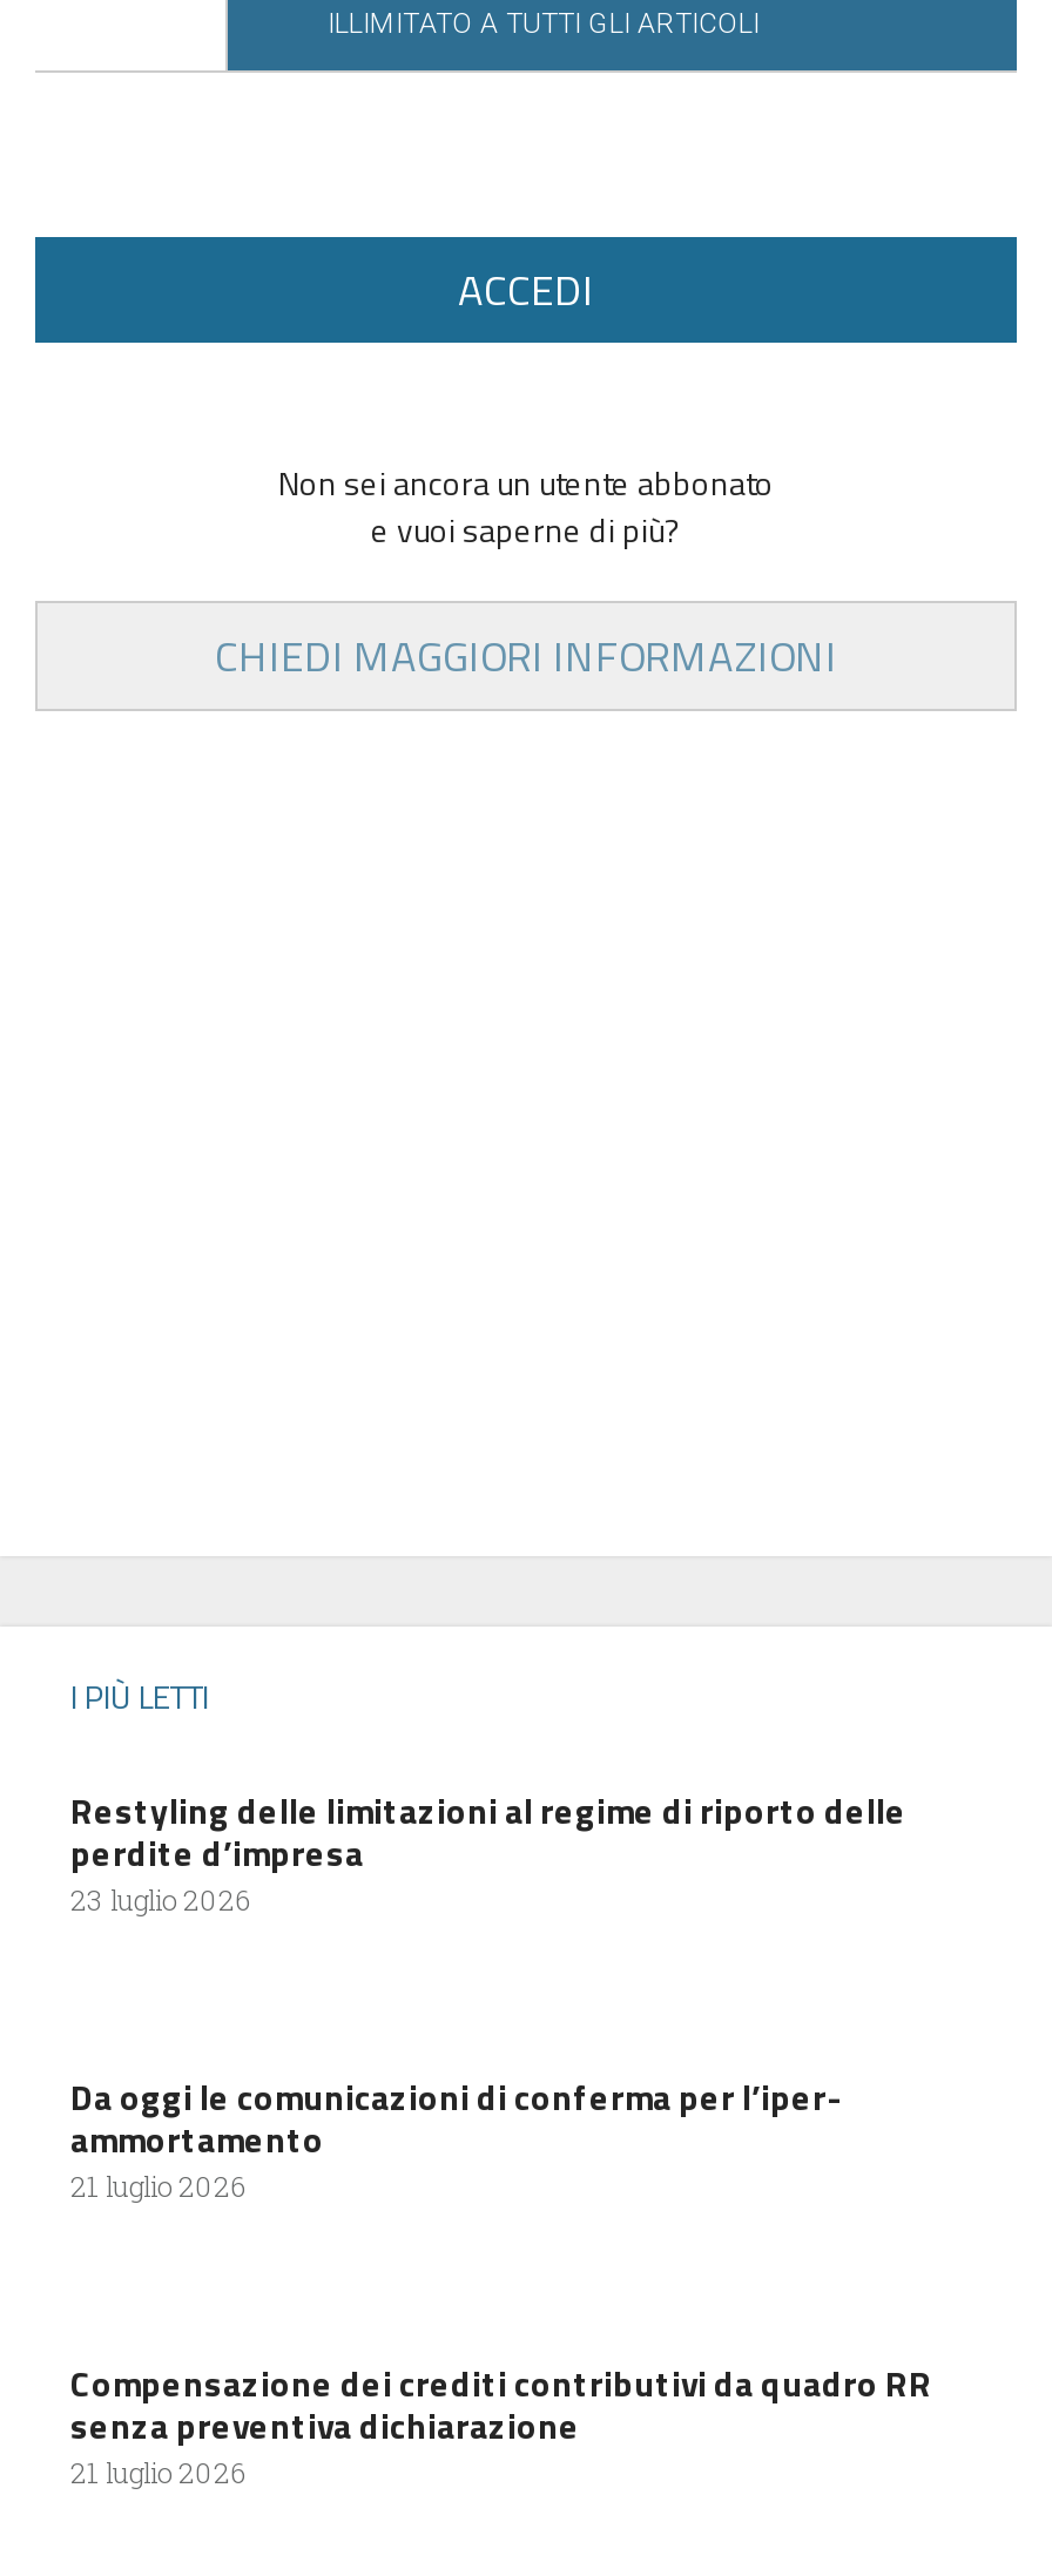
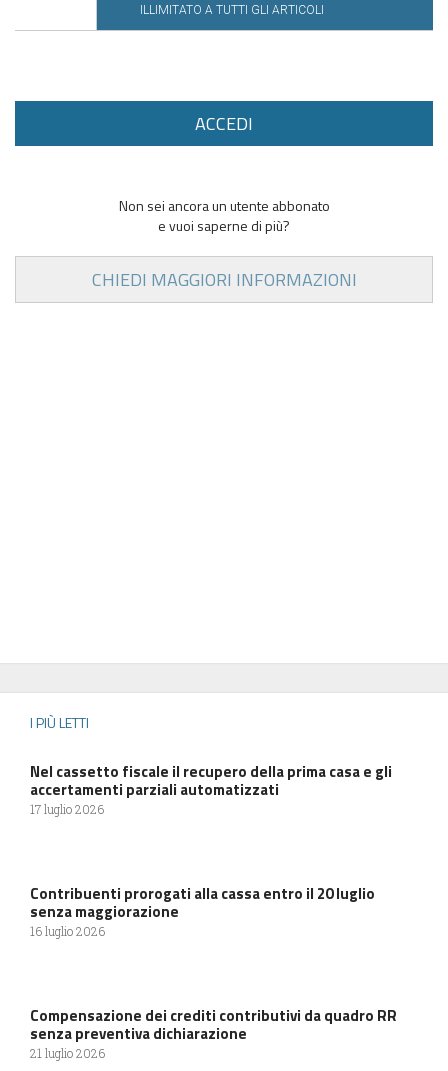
- Restyling delle limitazioni al regime di riporto delle
- perdite d’impresa
- 23 luglio 2026
+ Nel cassetto fiscale il recupero della prima casa e gli
+ accertamenti parziali automatizzati
+ 17 luglio 2026

- Da oggi le comunicazioni di conferma per l’iper-
- ammortamento
- 21 luglio 2026
+ Contribuenti prorogati alla cassa entro il 20 luglio
+ senza maggiorazione
+ 16 luglio 2026
